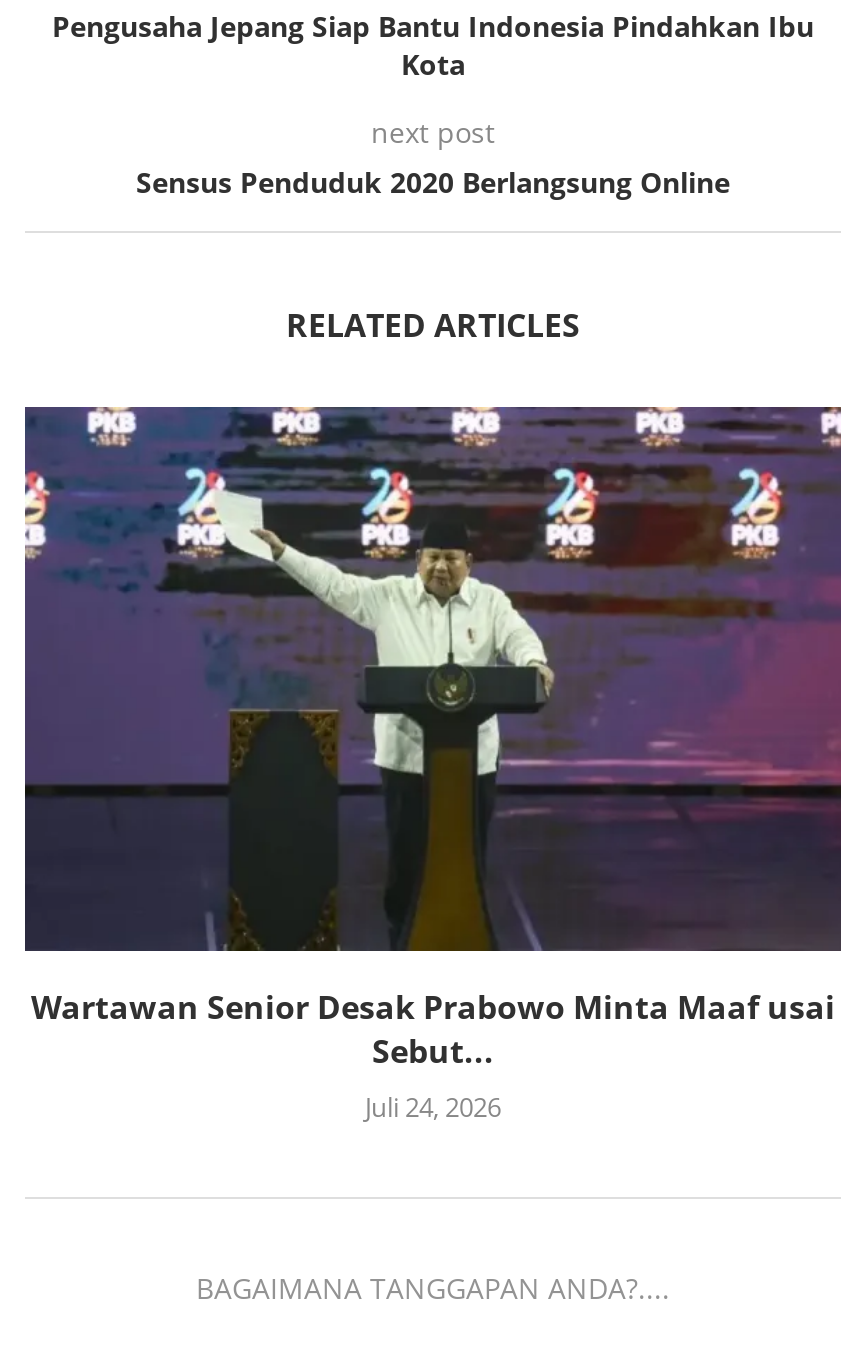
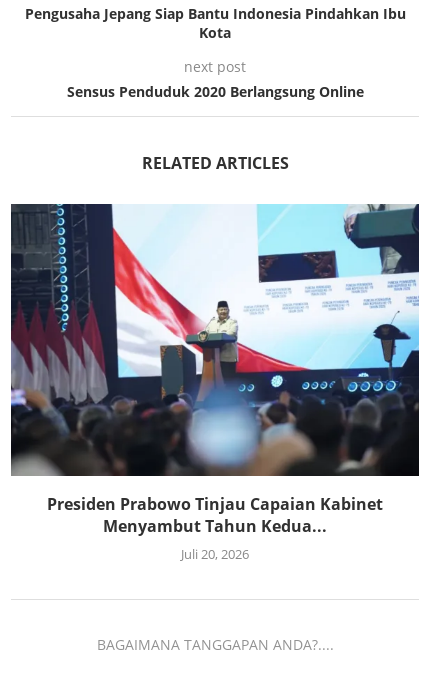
- [image]
- Wartawan Senior Desak Prabowo Minta Maaf usai
- Sebut...
- Juli 24, 2026
+ [image]
+ Presiden Prabowo Tinjau Capaian Kabinet
+ Menyambut Tahun Kedua...
+ Juli 20, 2026
